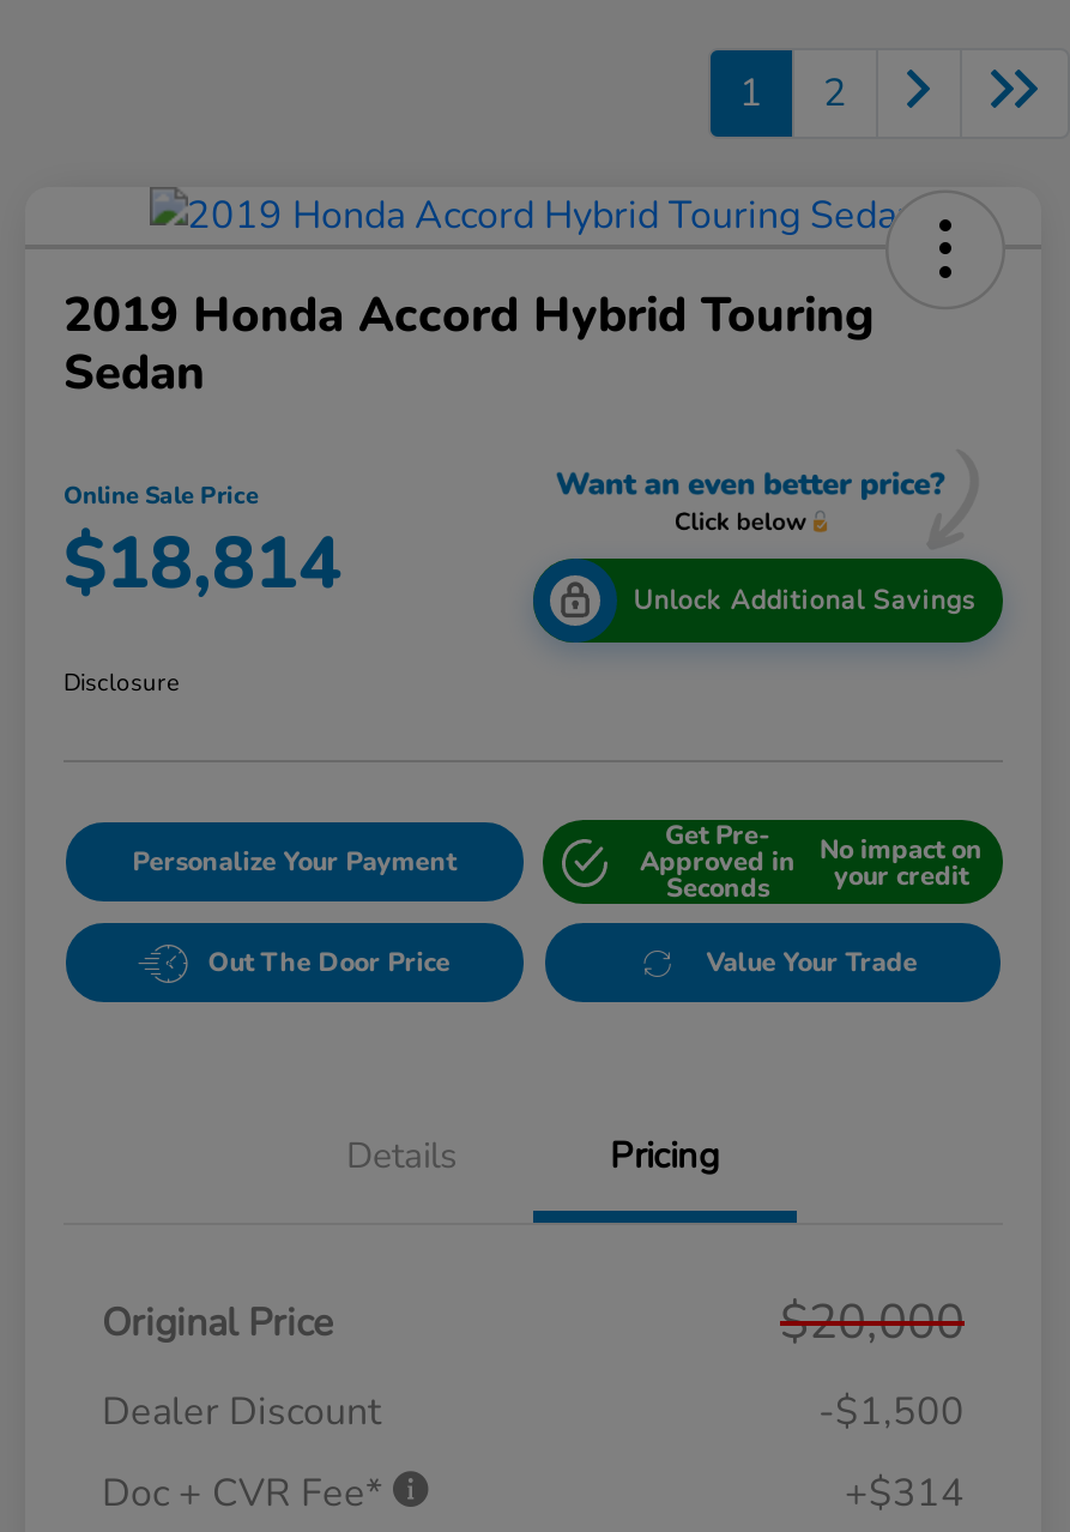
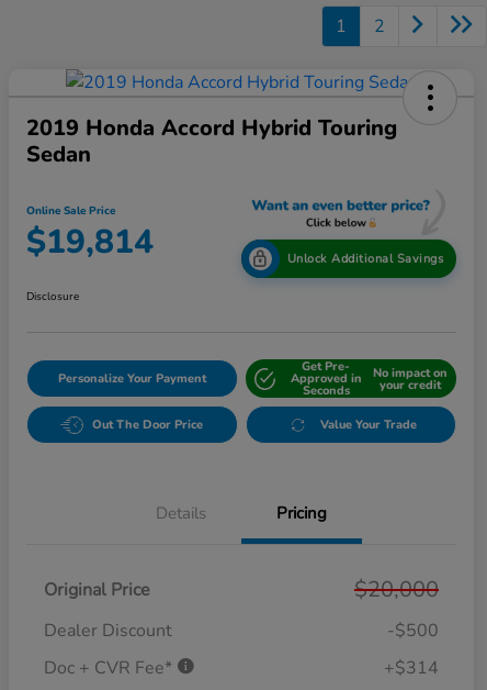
- $18,814
+ $19,814

- -$1,500
+ -$500
